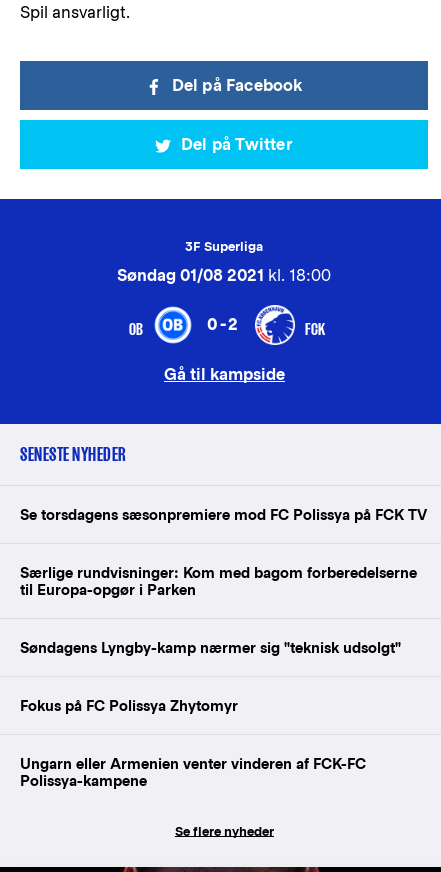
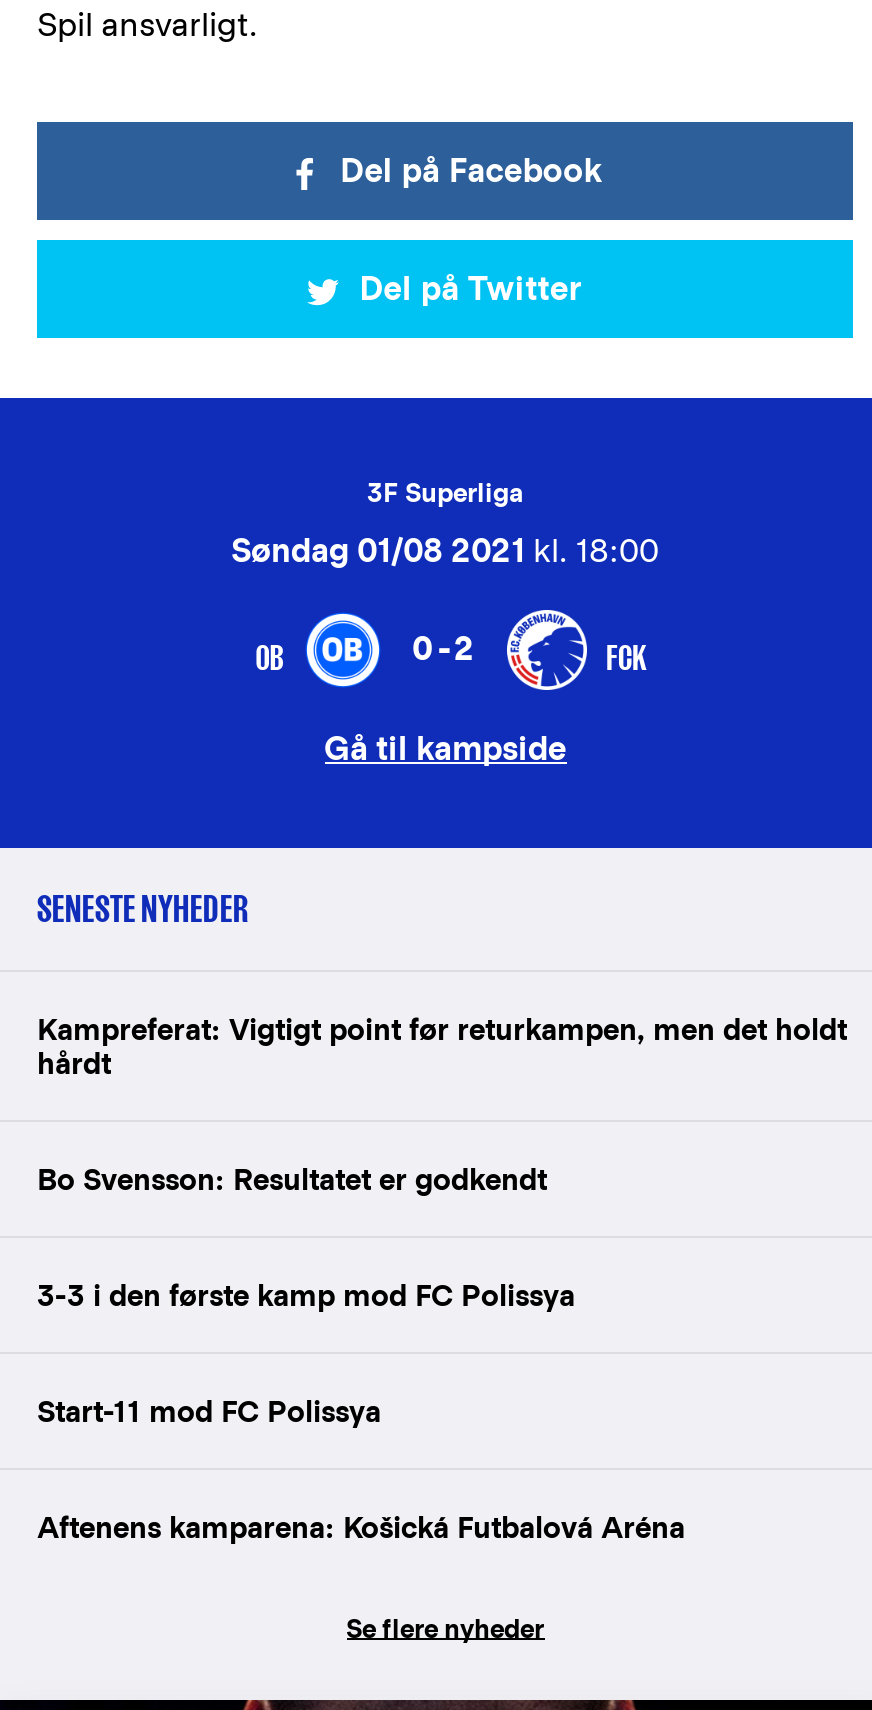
- Se torsdagens sæsonpremiere mod FC Polissya på FCK TV
+ Kampreferat: Vigtigt point før returkampen, men det holdt
+ hårdt

- Særlige rundvisninger: Kom med bagom forberedelserne
- til Europa-opgør i Parken
+ Bo Svensson: Resultatet er godkendt

- Søndagens Lyngby-kamp nærmer sig "teknisk udsolgt"
+ 3-3 i den første kamp mod FC Polissya

- Fokus på FC Polissya Zhytomyr
+ Start-11 mod FC Polissya

- Ungarn eller Armenien venter vinderen af FCK-FC
- Polissya-kampene
+ Aftenens kamparena: Košická Futbalová Aréna
